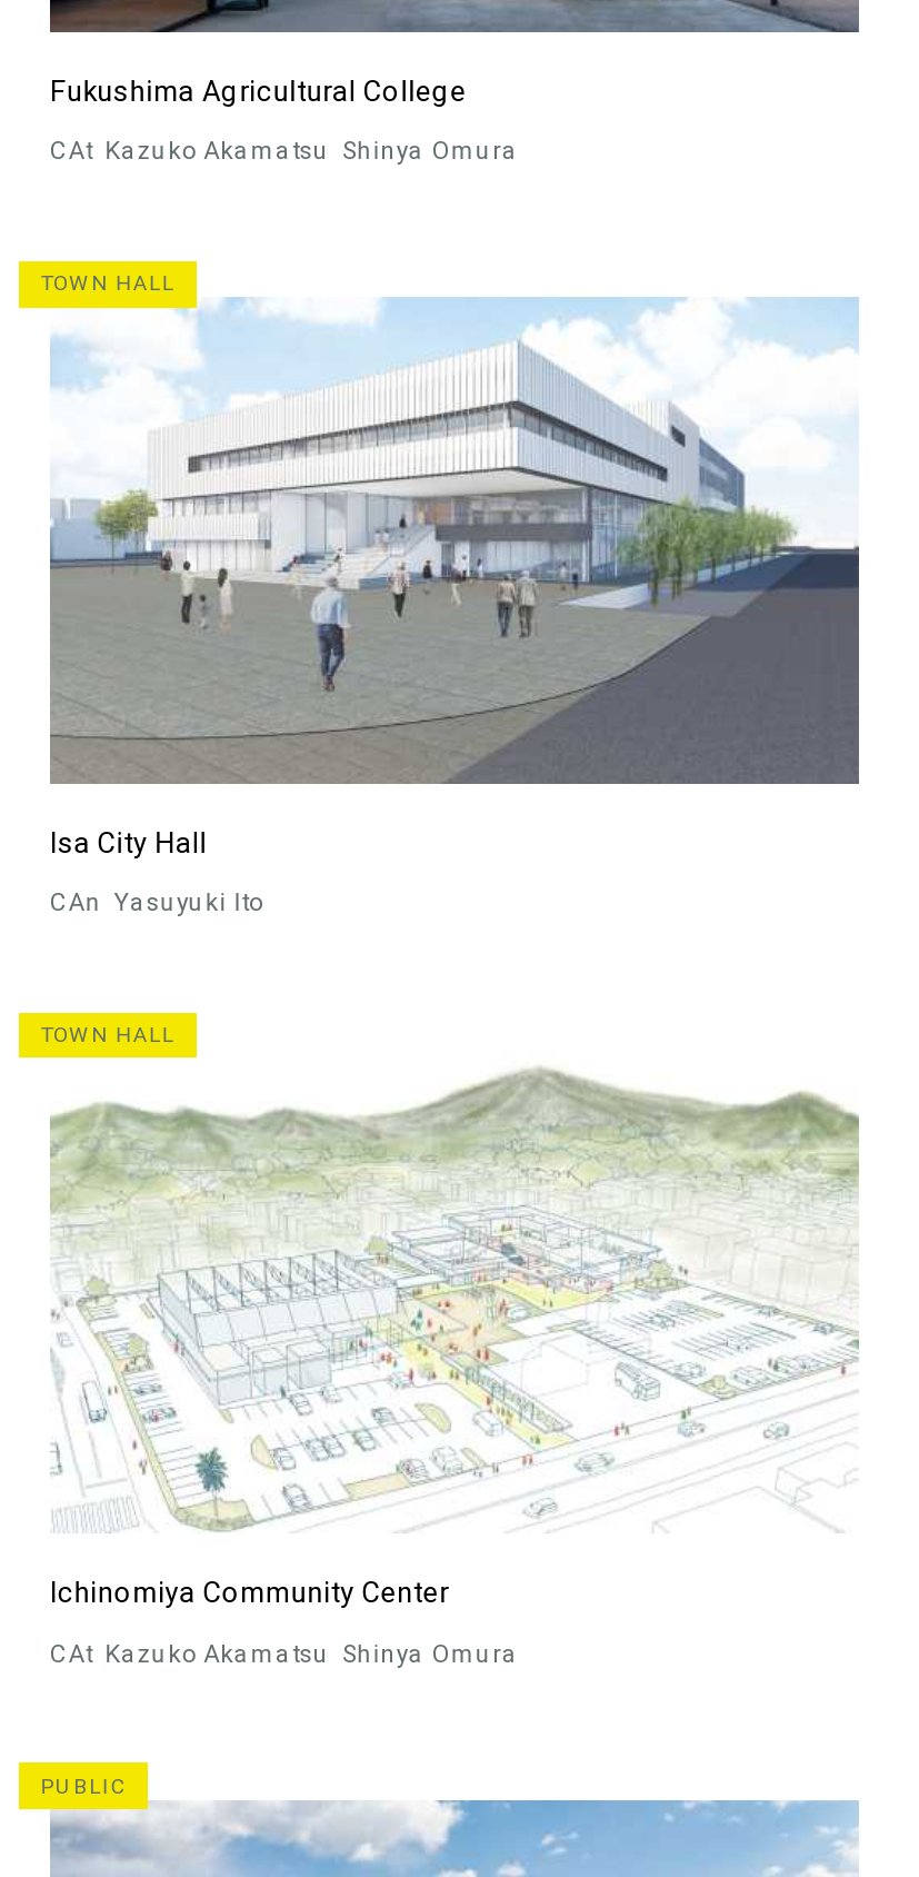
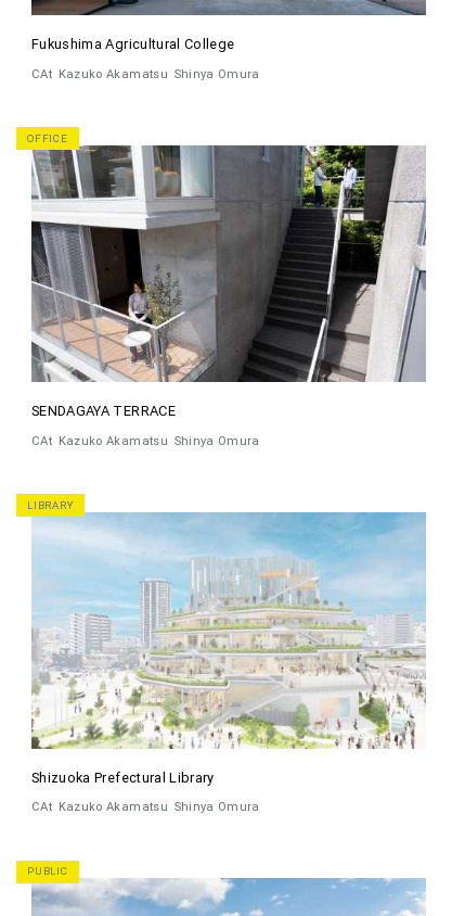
- [image]
- TOWN HALL
+ [image]
+ OFFICE

- Isa City Hall
+ SENDAGAYA TERRACE

- CAn Yasuyuki Ito
+ CAt Kazuko Akamatsu Shinya Omura

- TOWN HALL
+ LIBRARY

- [image]
- Ichinomiya Community Center
+ [image]
+ Shizuoka Prefectural Library
